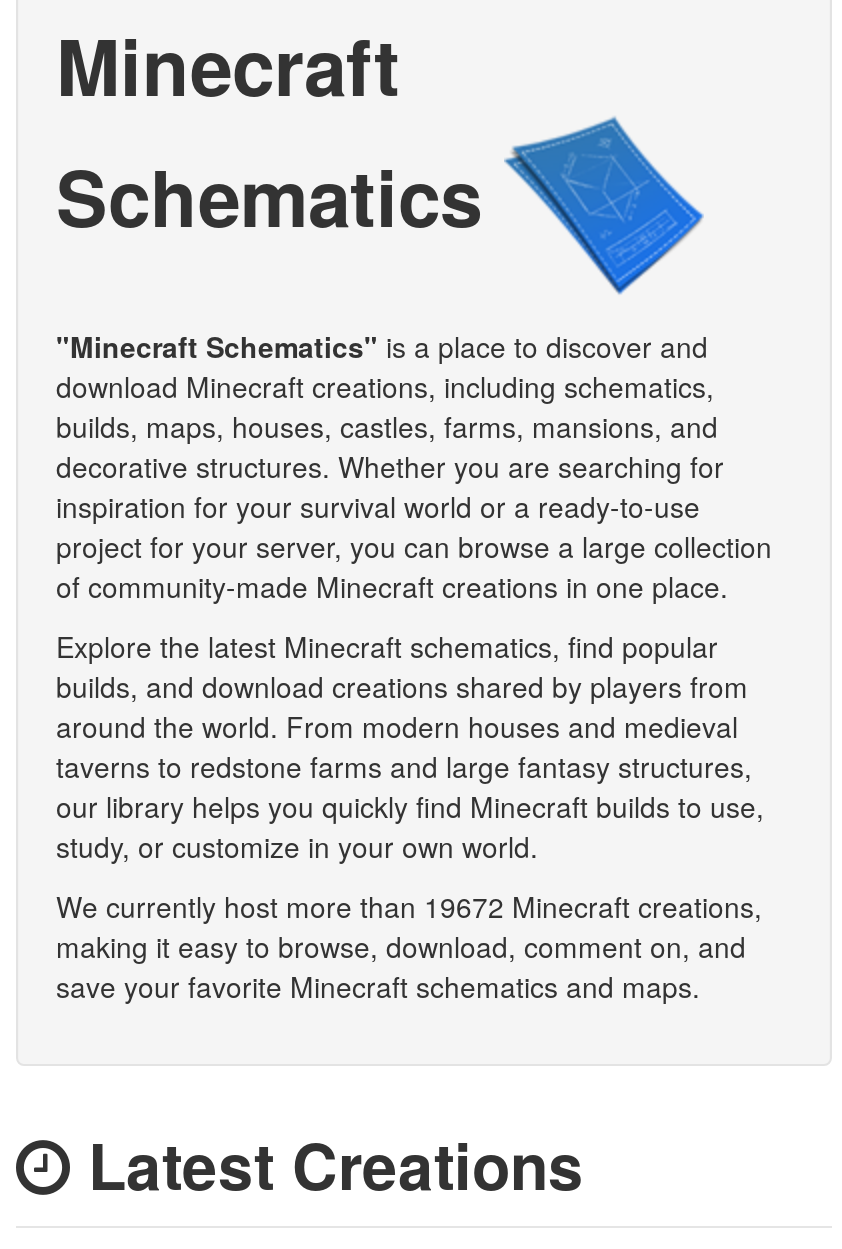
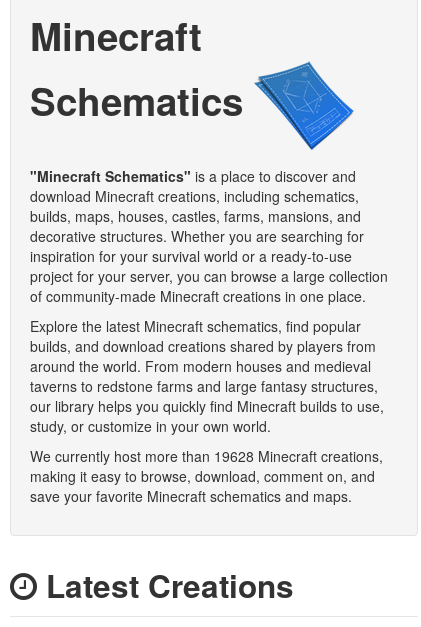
- We currently host more than 19672 Minecraft creations,
+ We currently host more than 19628 Minecraft creations,
